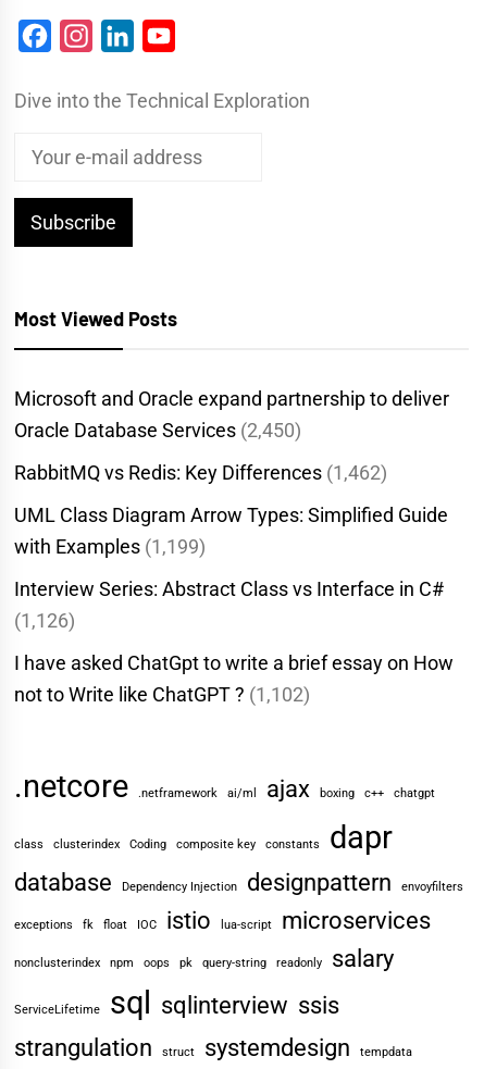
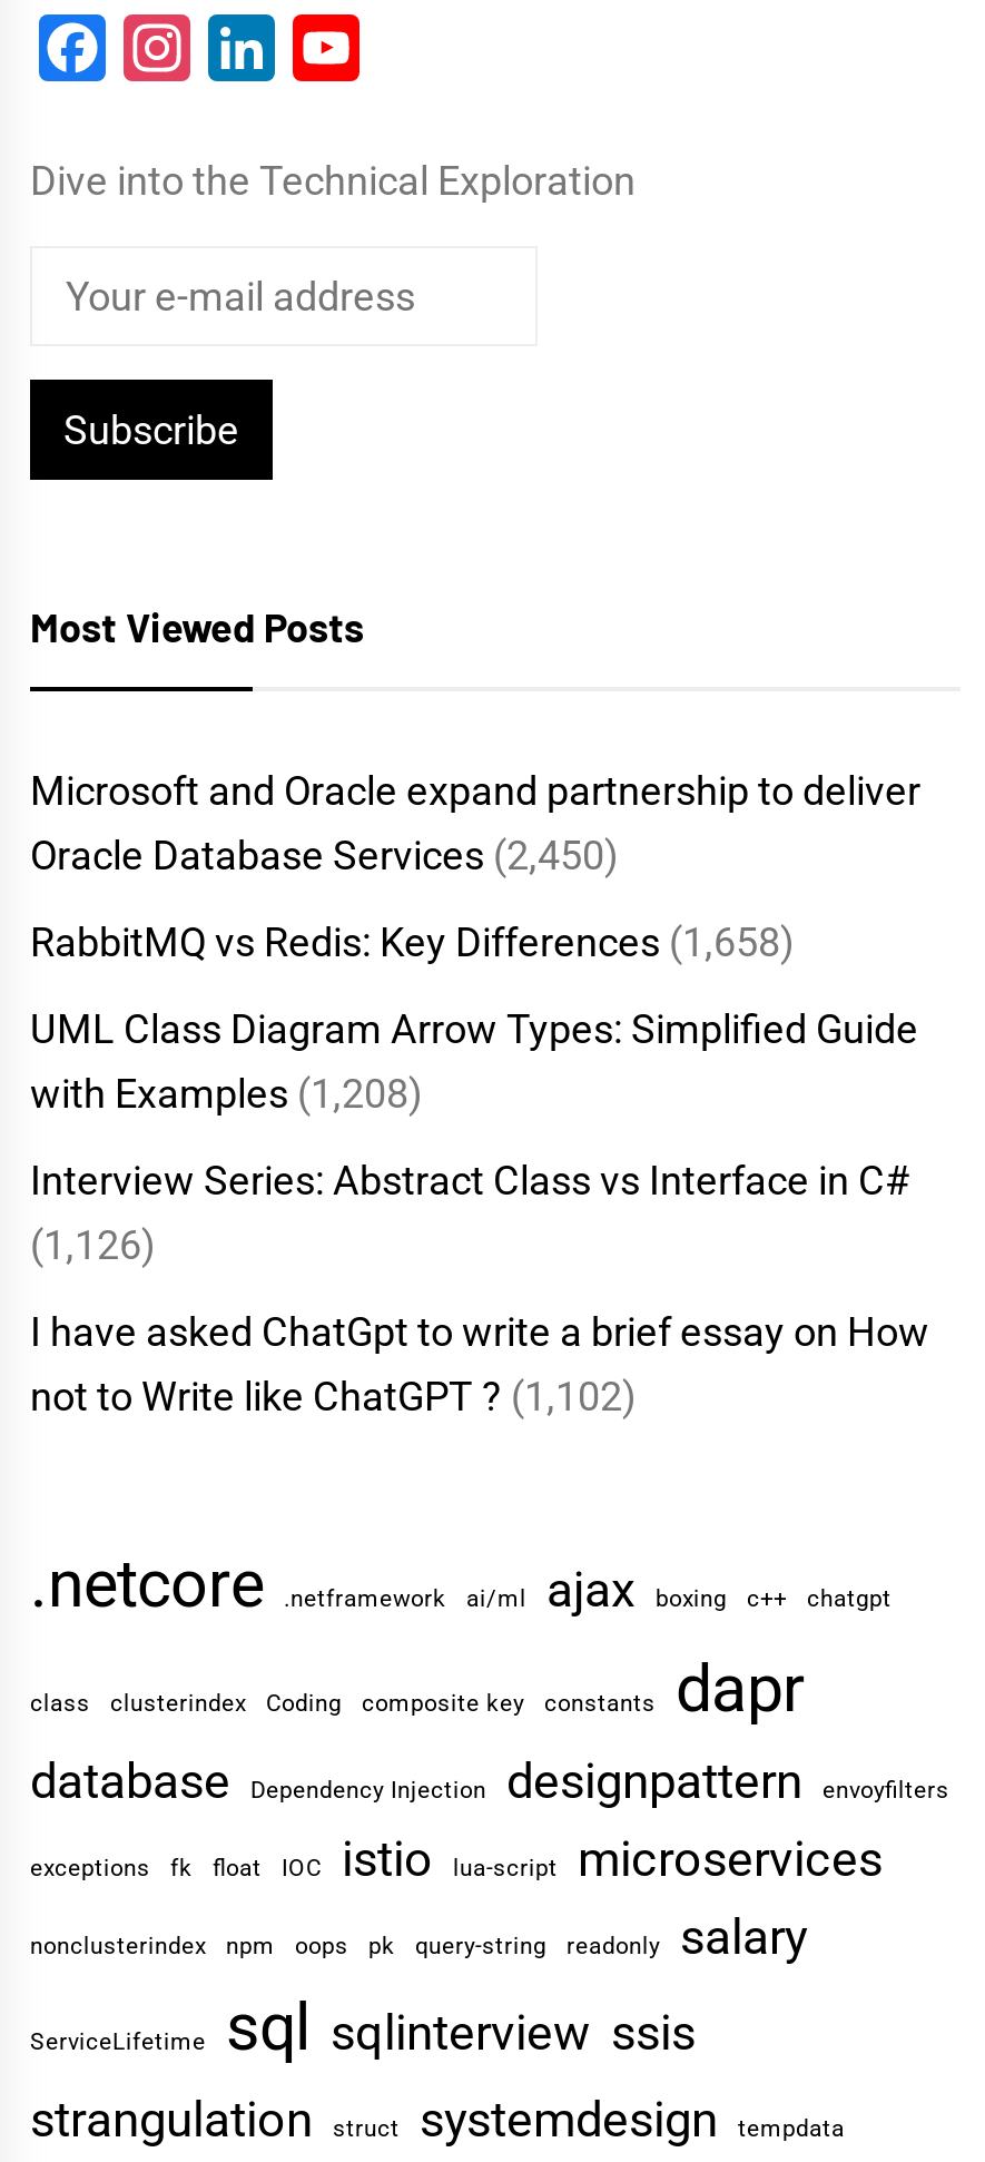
- RabbitMQ vs Redis: Key Differences (1,462)
+ RabbitMQ vs Redis: Key Differences (1,658)

- with Examples (1,199)
+ with Examples (1,208)
